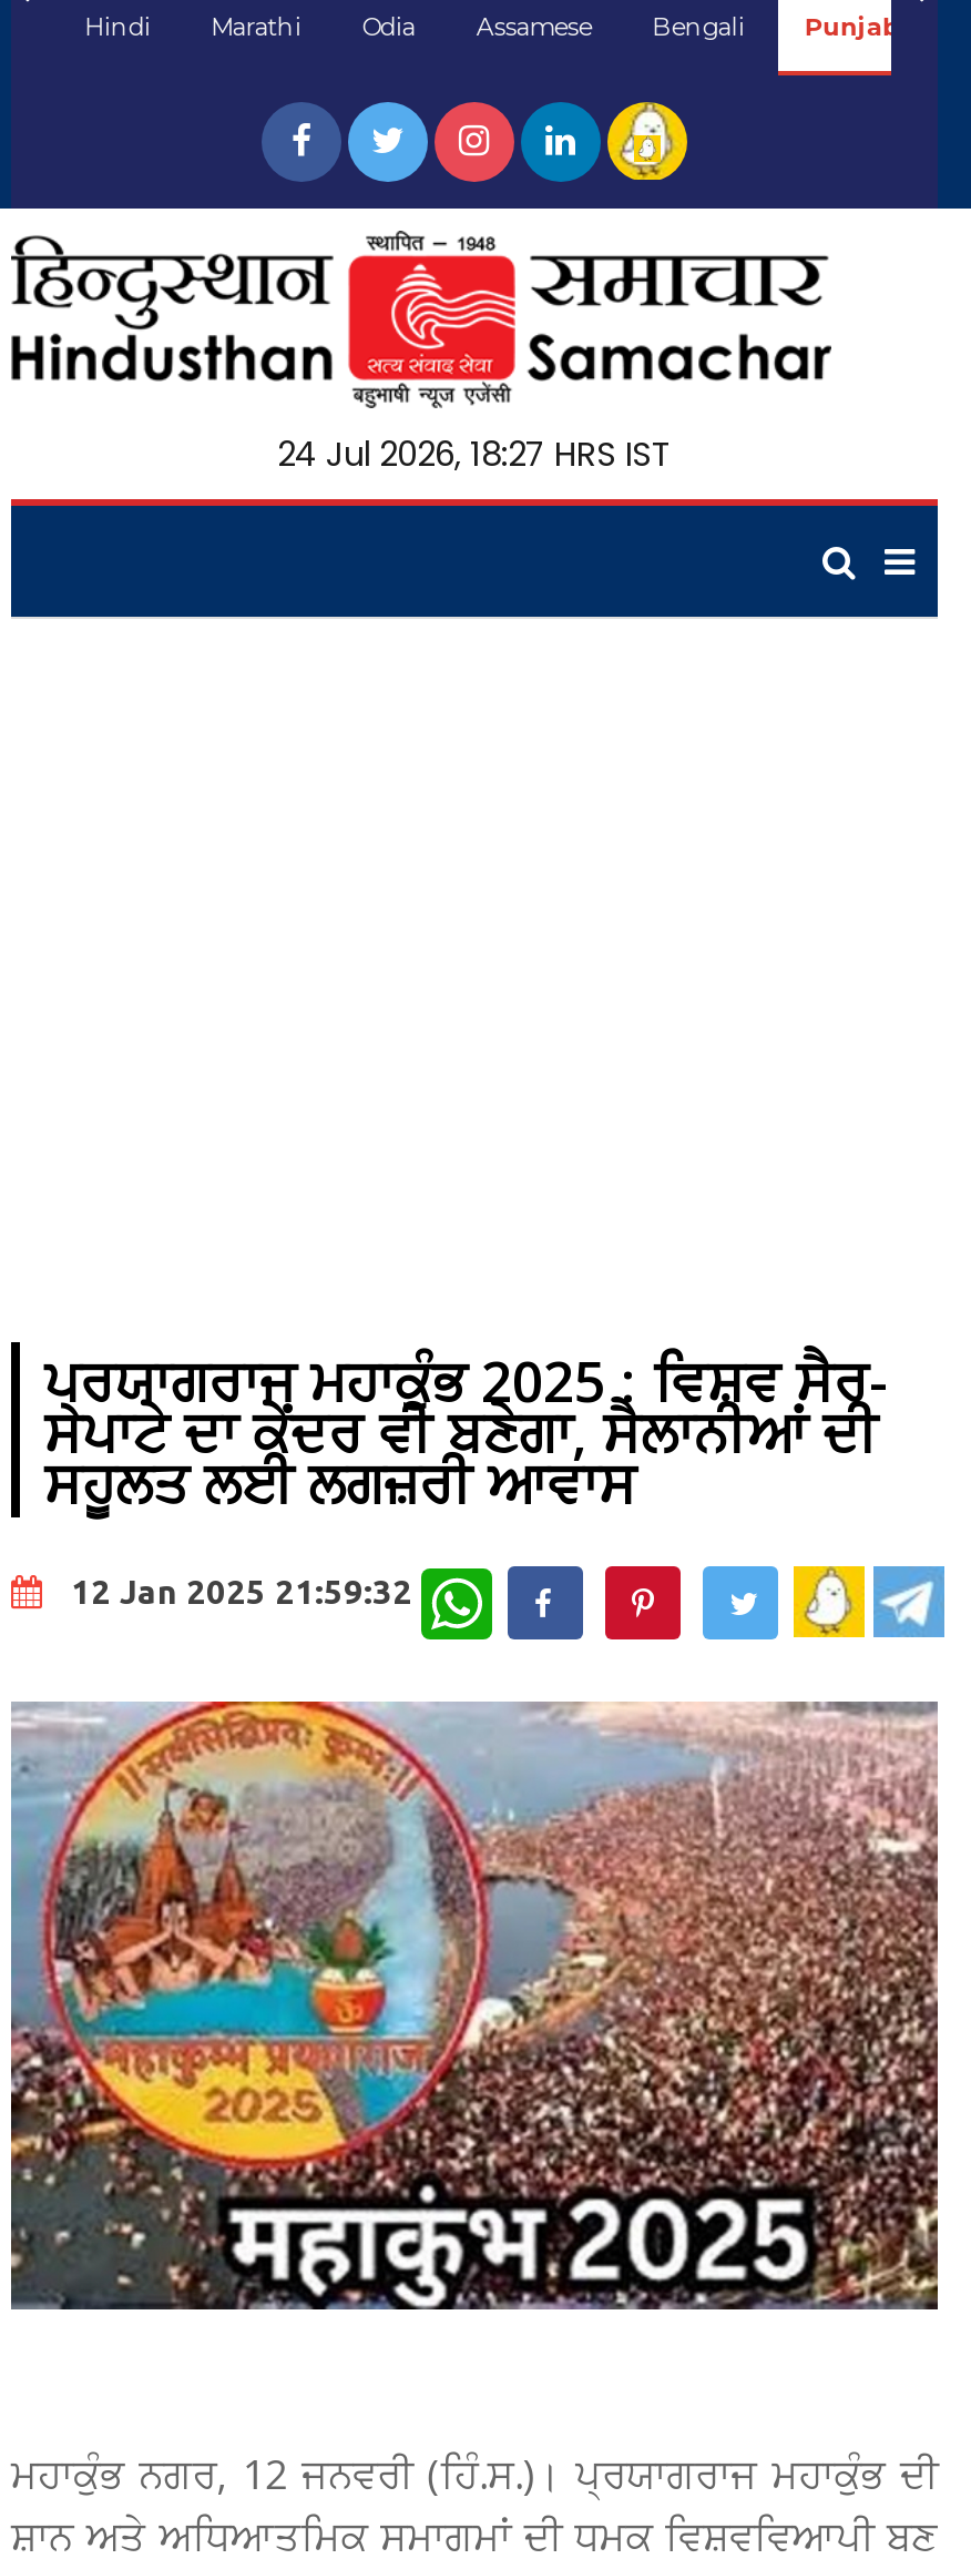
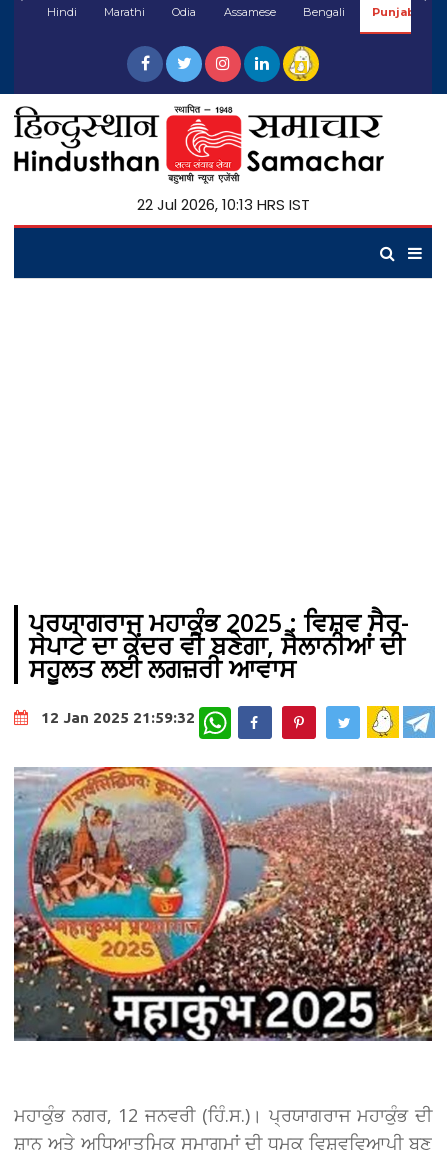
- 24 Jul 2026, 18:27 HRS IST
+ 22 Jul 2026, 10:13 HRS IST
